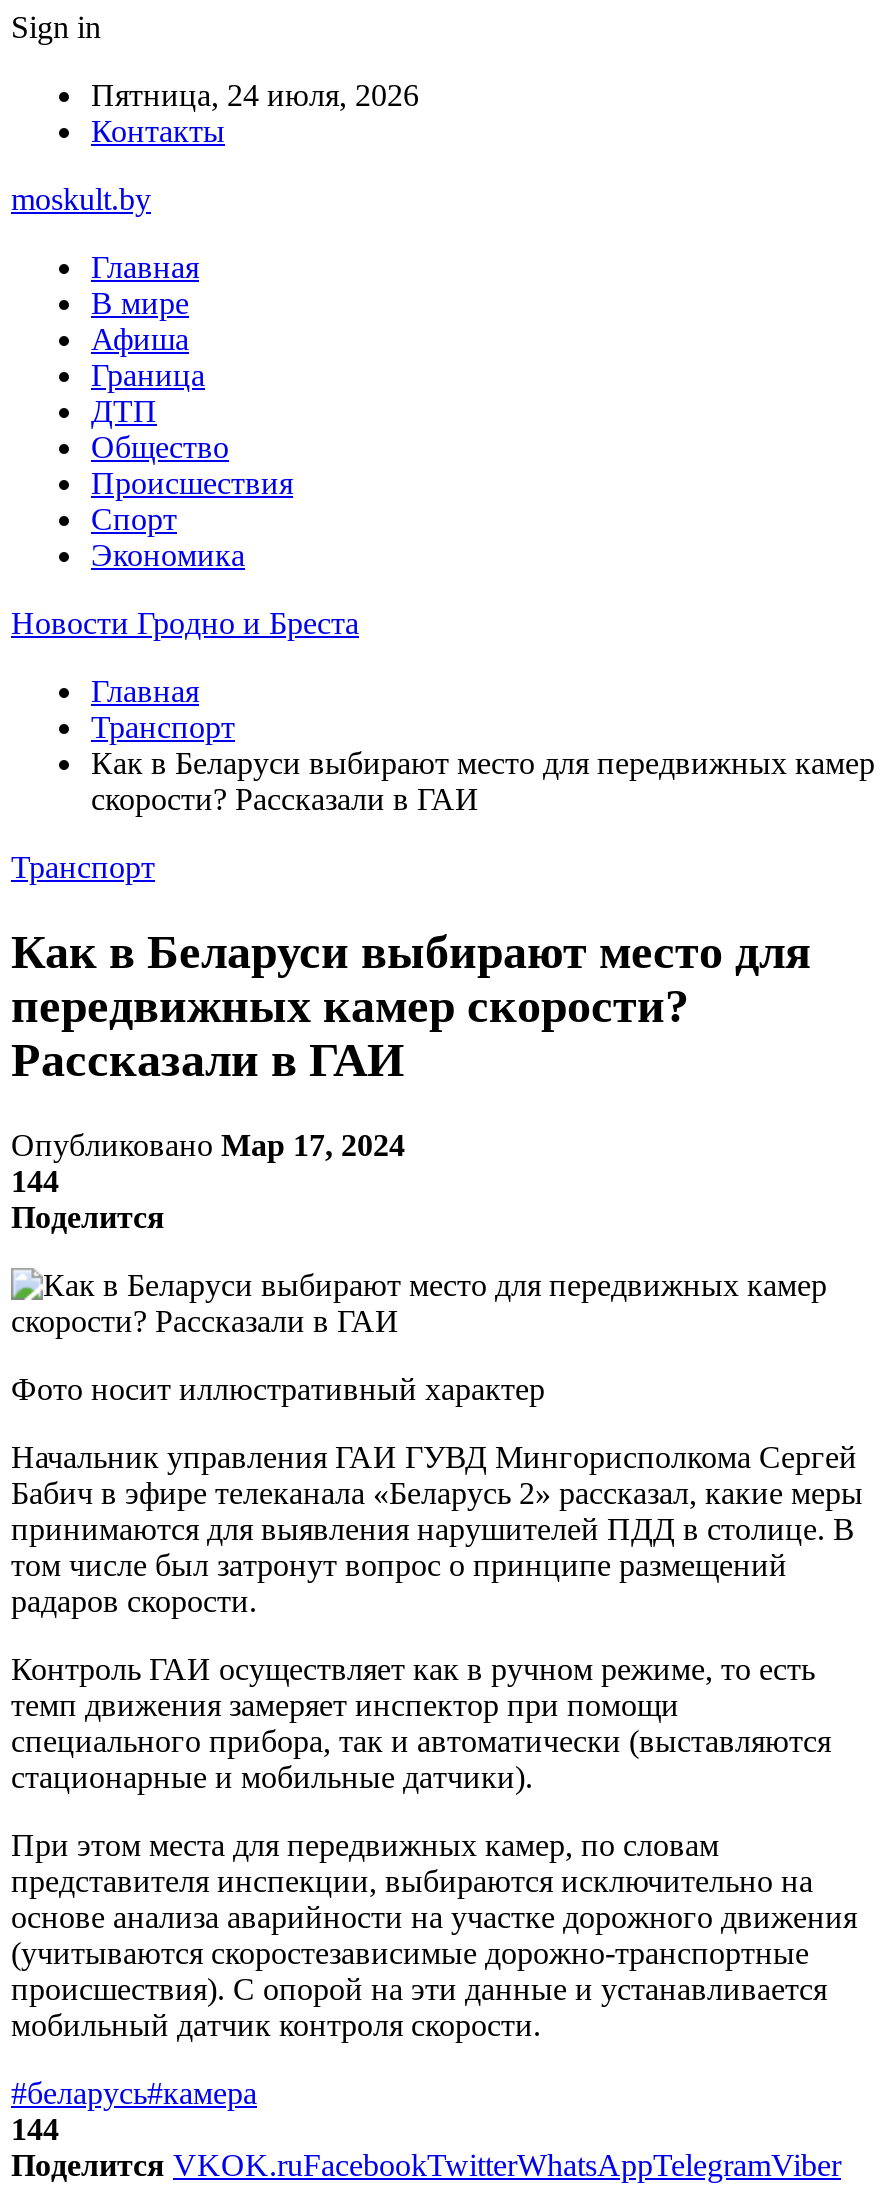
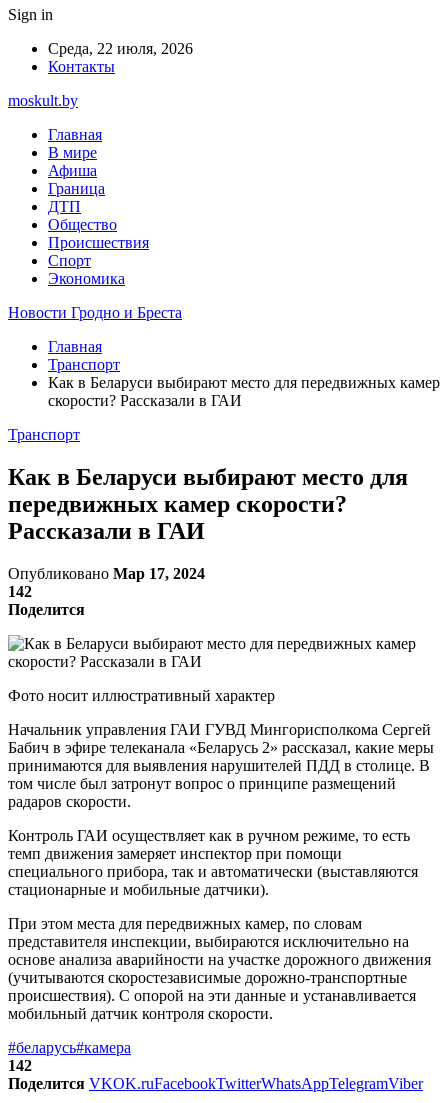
- Пятница, 24 июля, 2026
+ Среда, 22 июля, 2026

- 144
+ 142

- 144
+ 142
